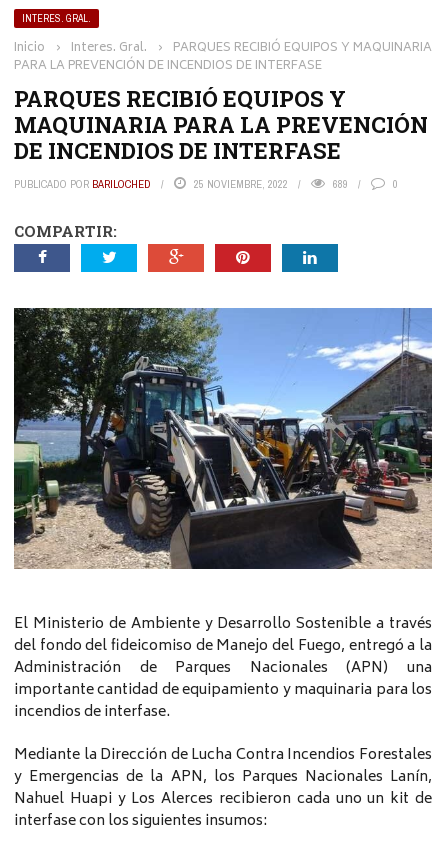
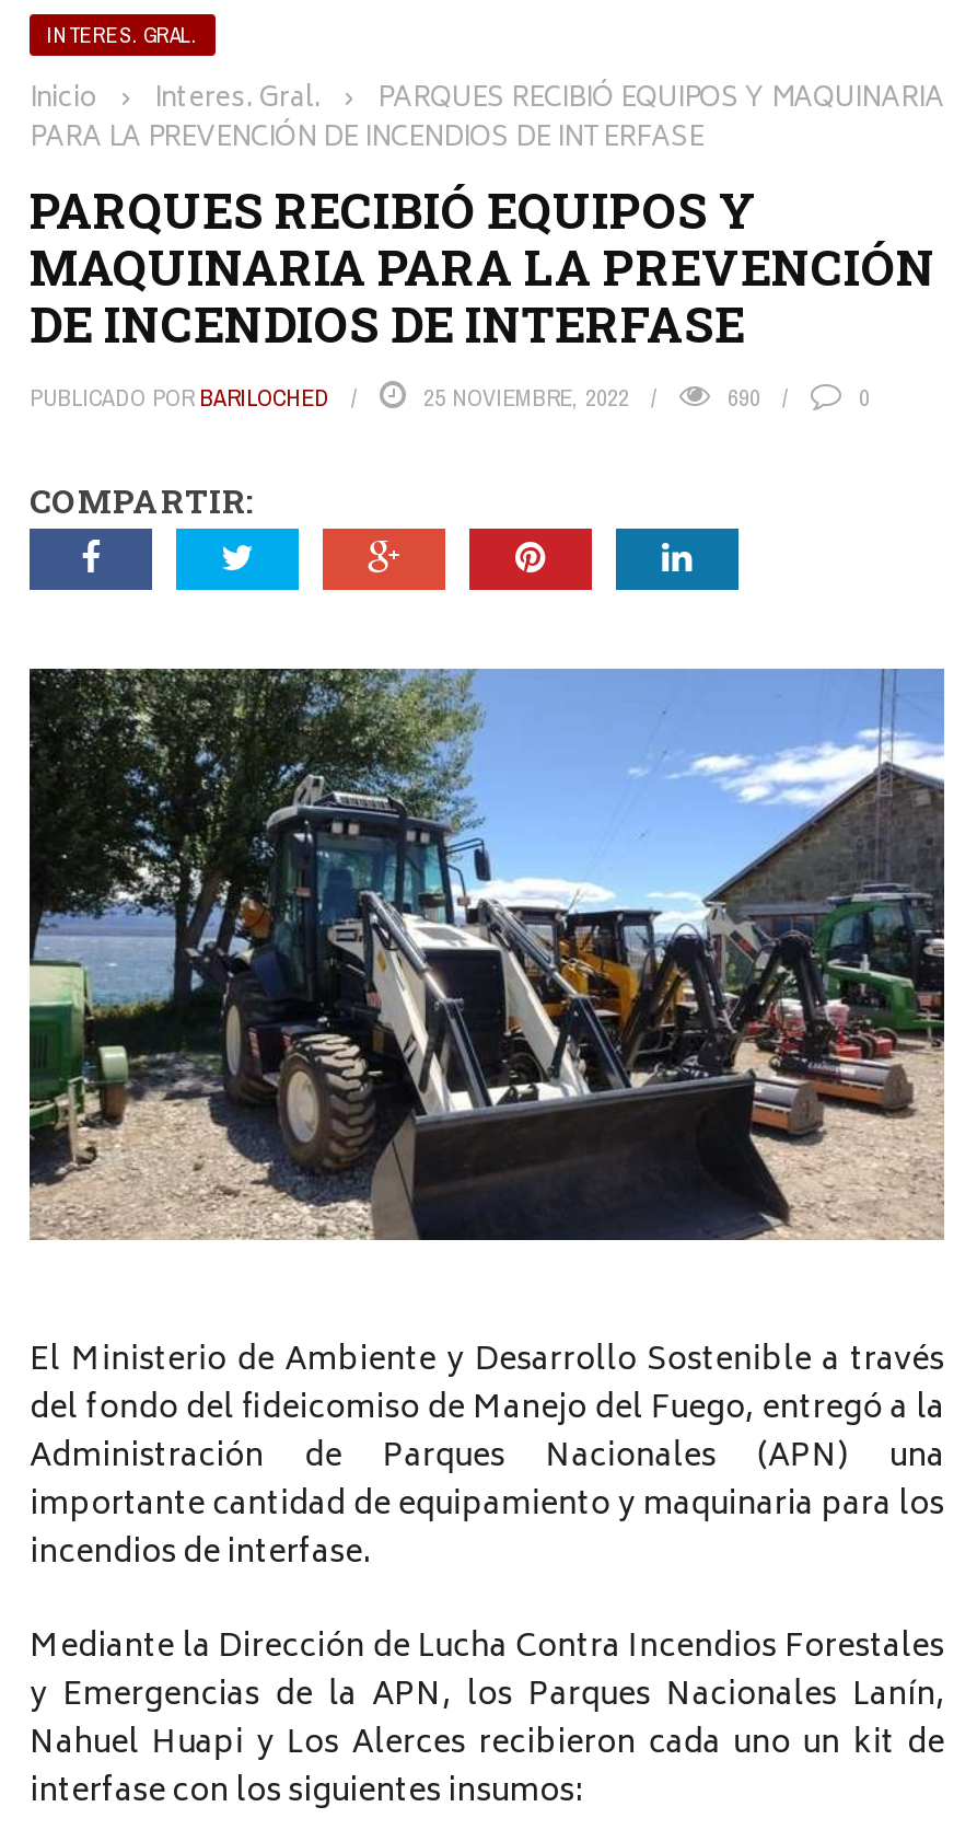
- 689
+ 690
